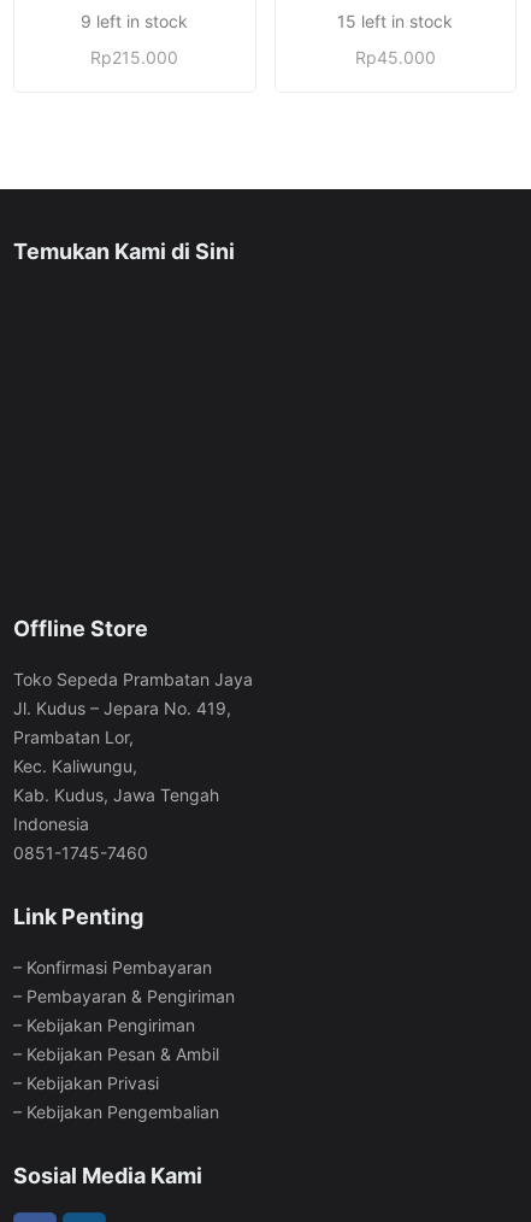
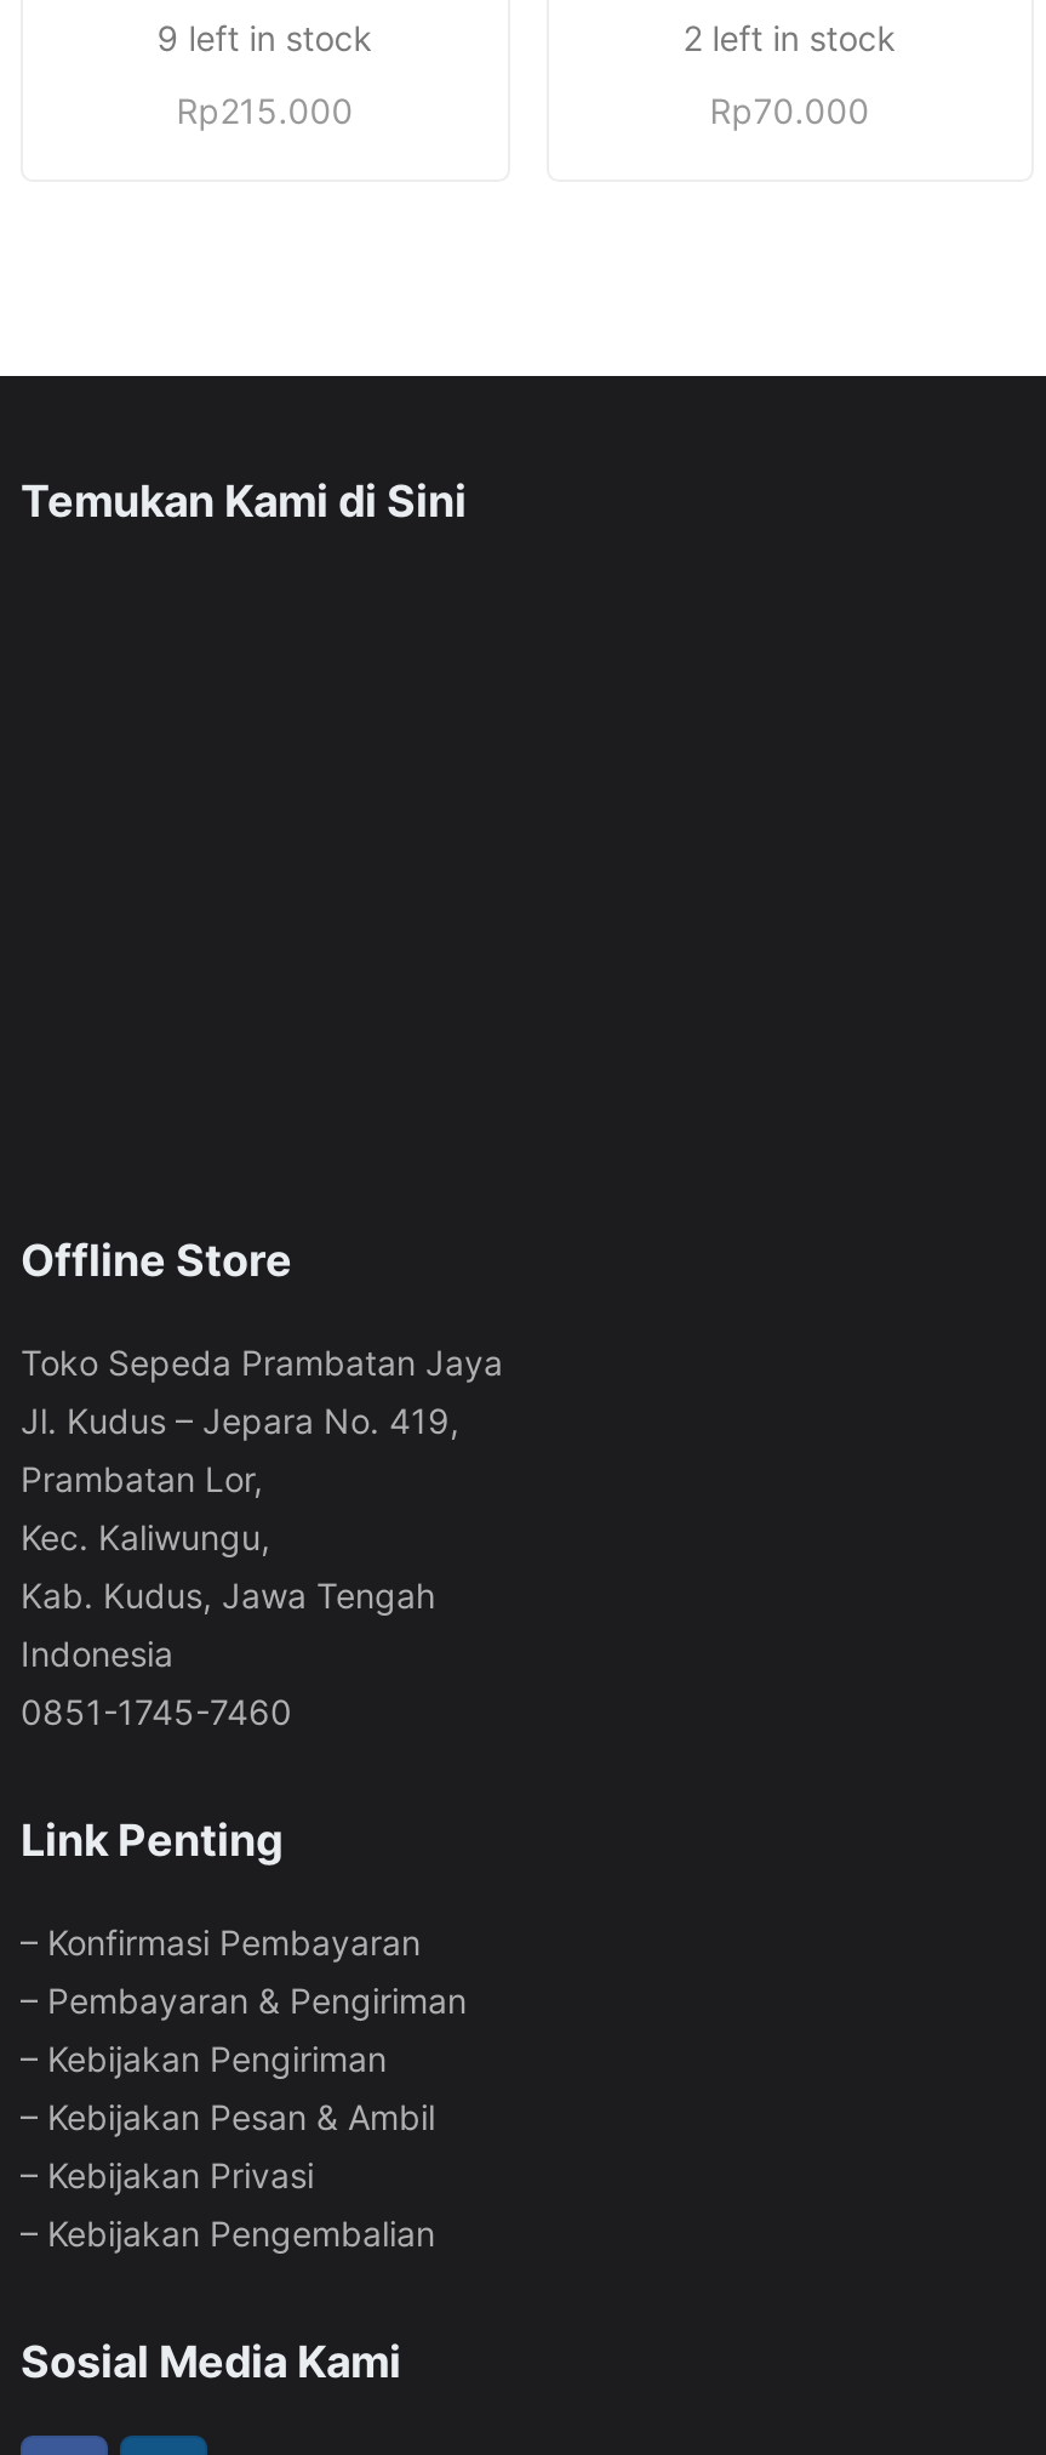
- 15 left in stock
+ 2 left in stock

- Rp45.000
+ Rp70.000
